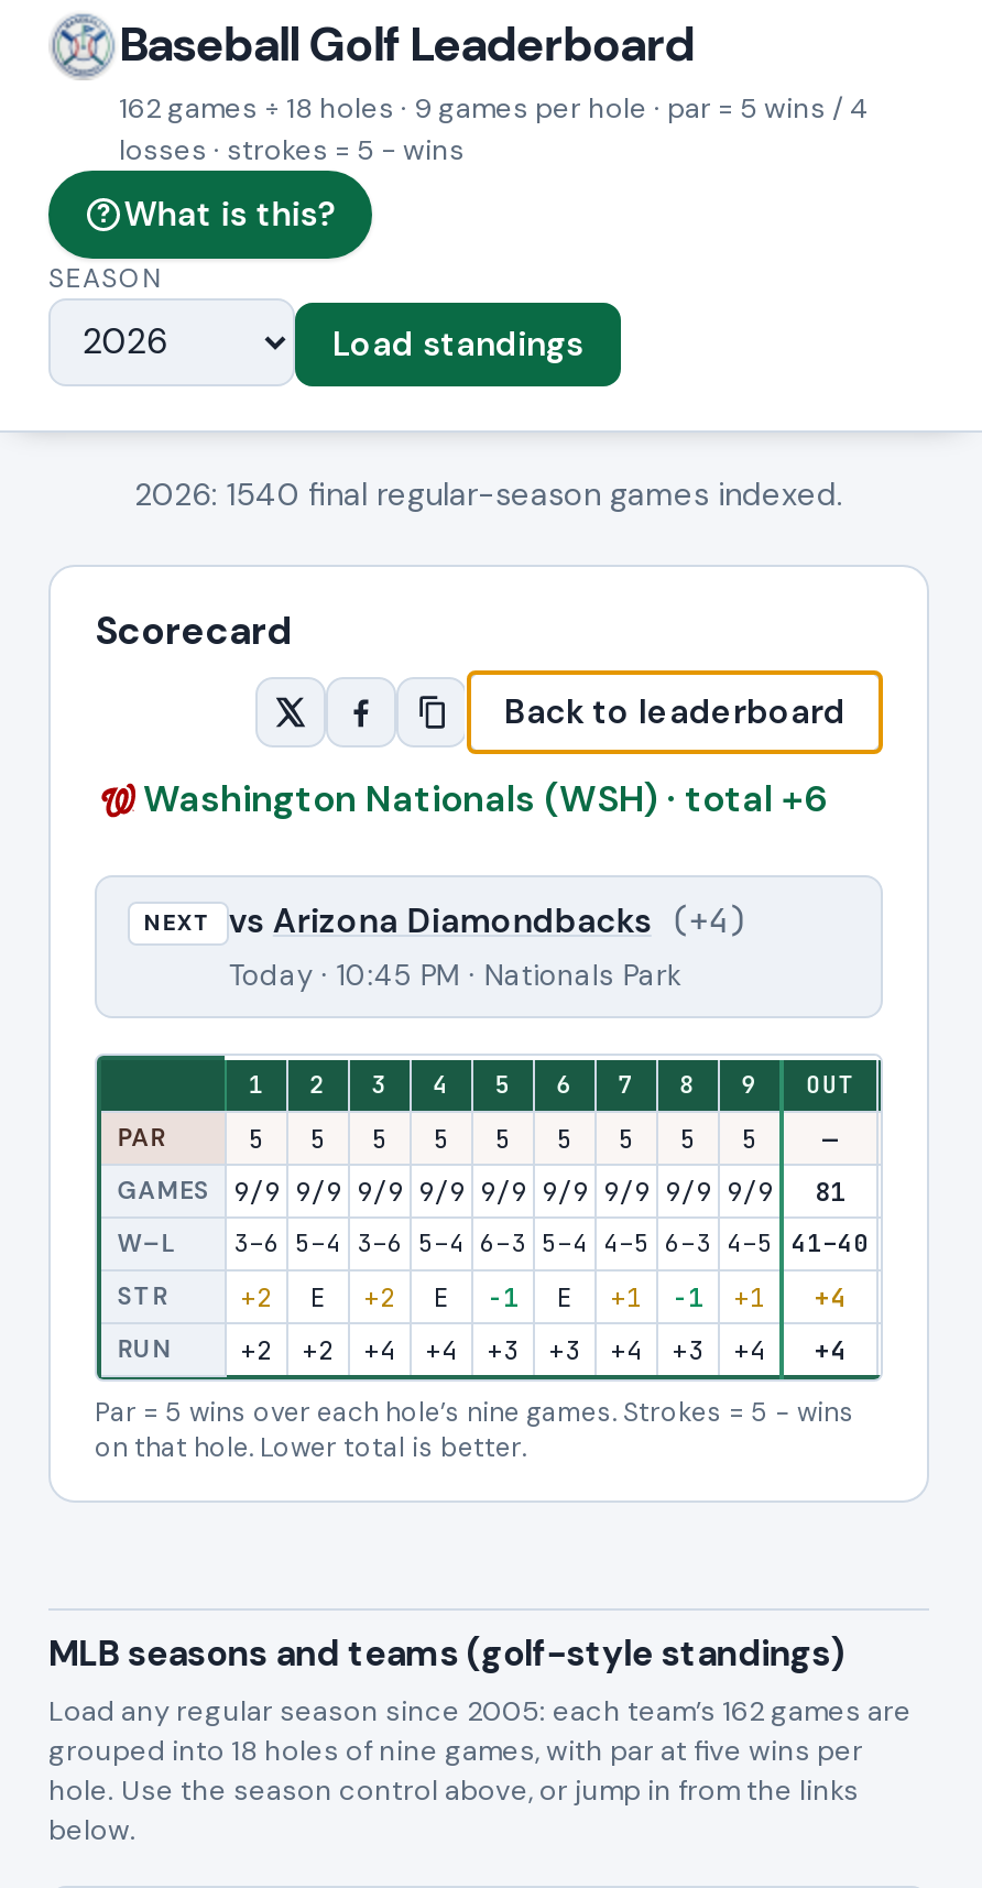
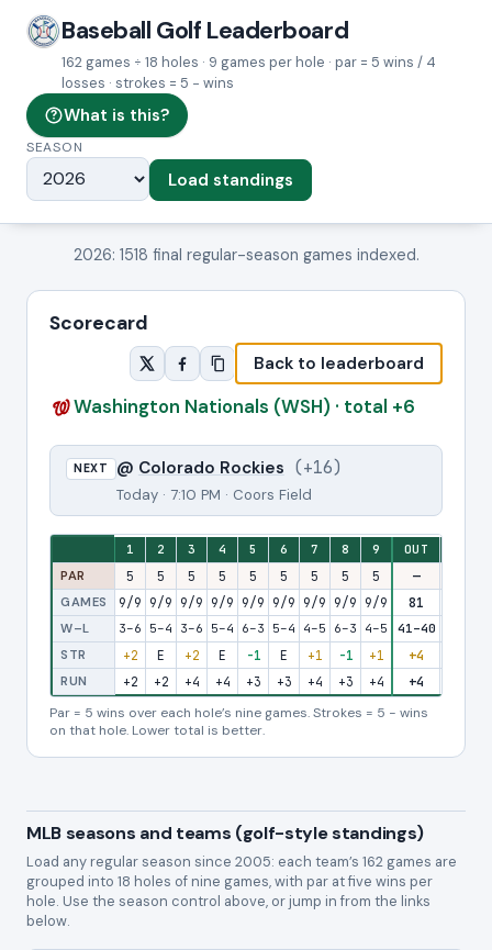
- 2026: 1540 final regular-season games indexed.
+ 2026: 1518 final regular-season games indexed.

- NEXT vs Arizona Diamondbacks (+4)
+ NEXT @ Colorado Rockies (+16)

- Today · 10:45 PM · Nationals Park
+ Today · 7:10 PM · Coors Field
